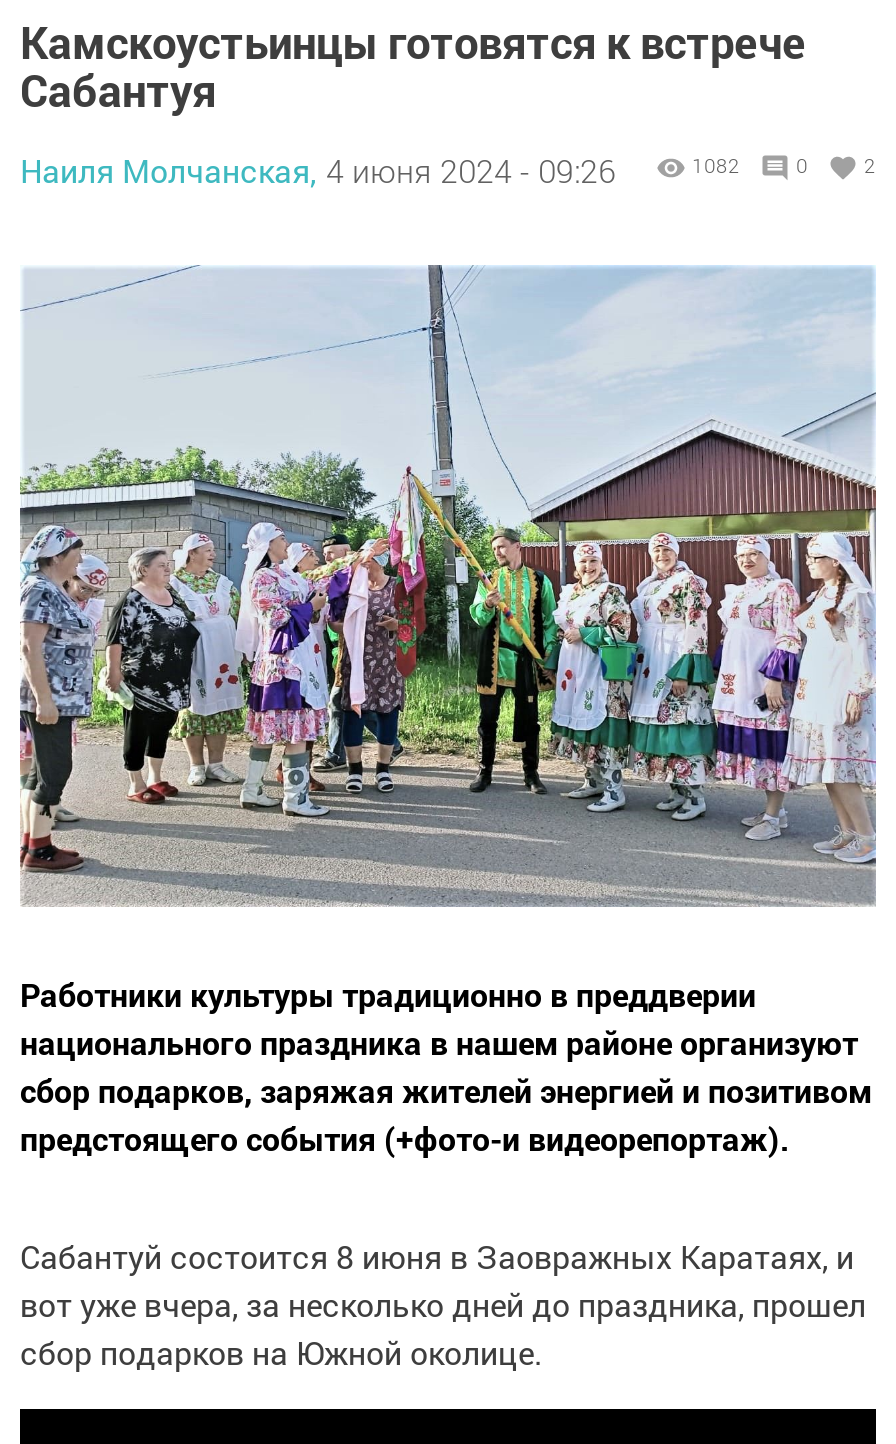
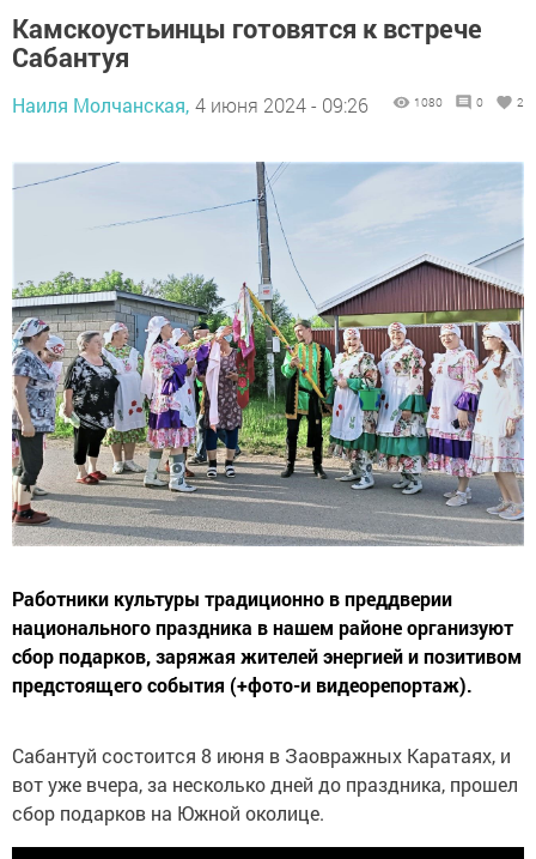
- 1082
+ 1080
